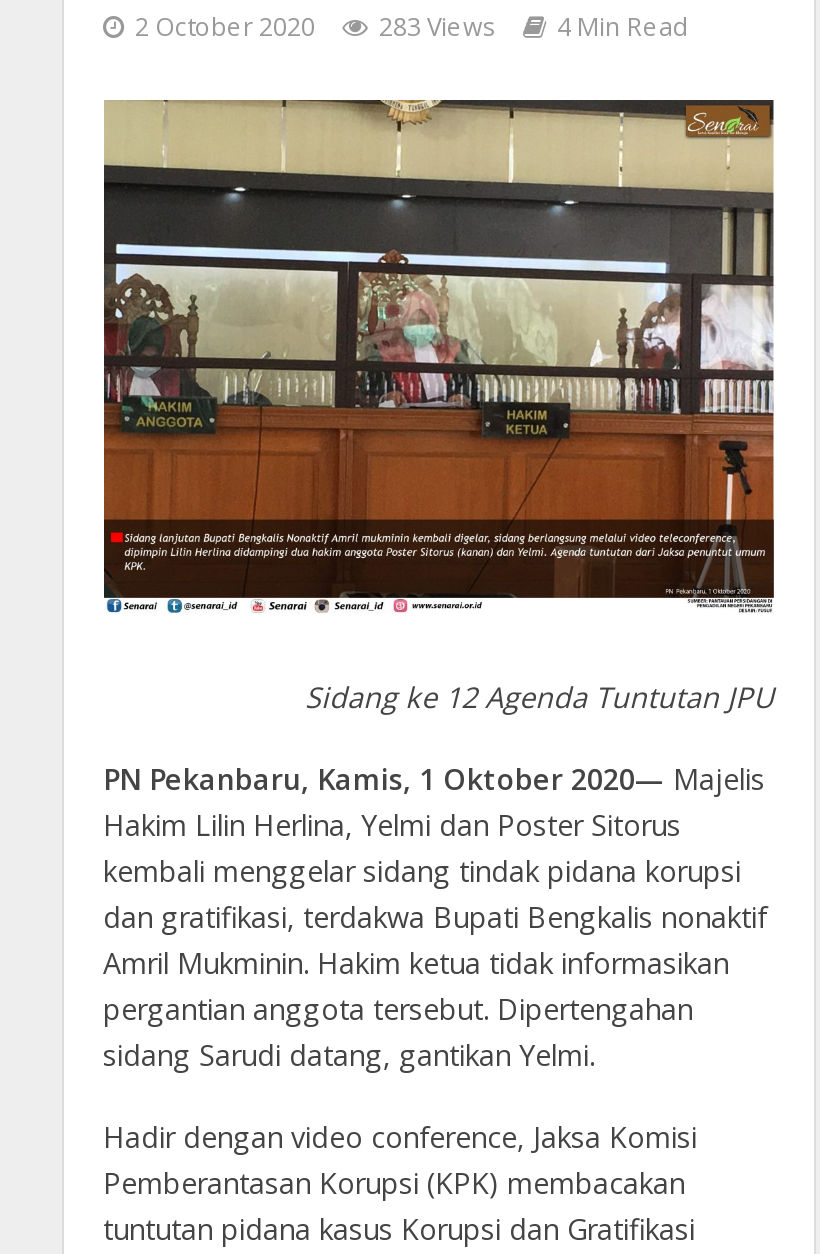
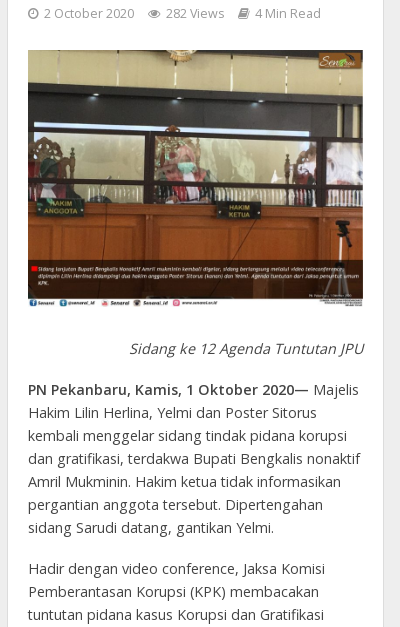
- 2 October 2020 283 Views 4 Min Read
+ 2 October 2020 282 Views 4 Min Read
